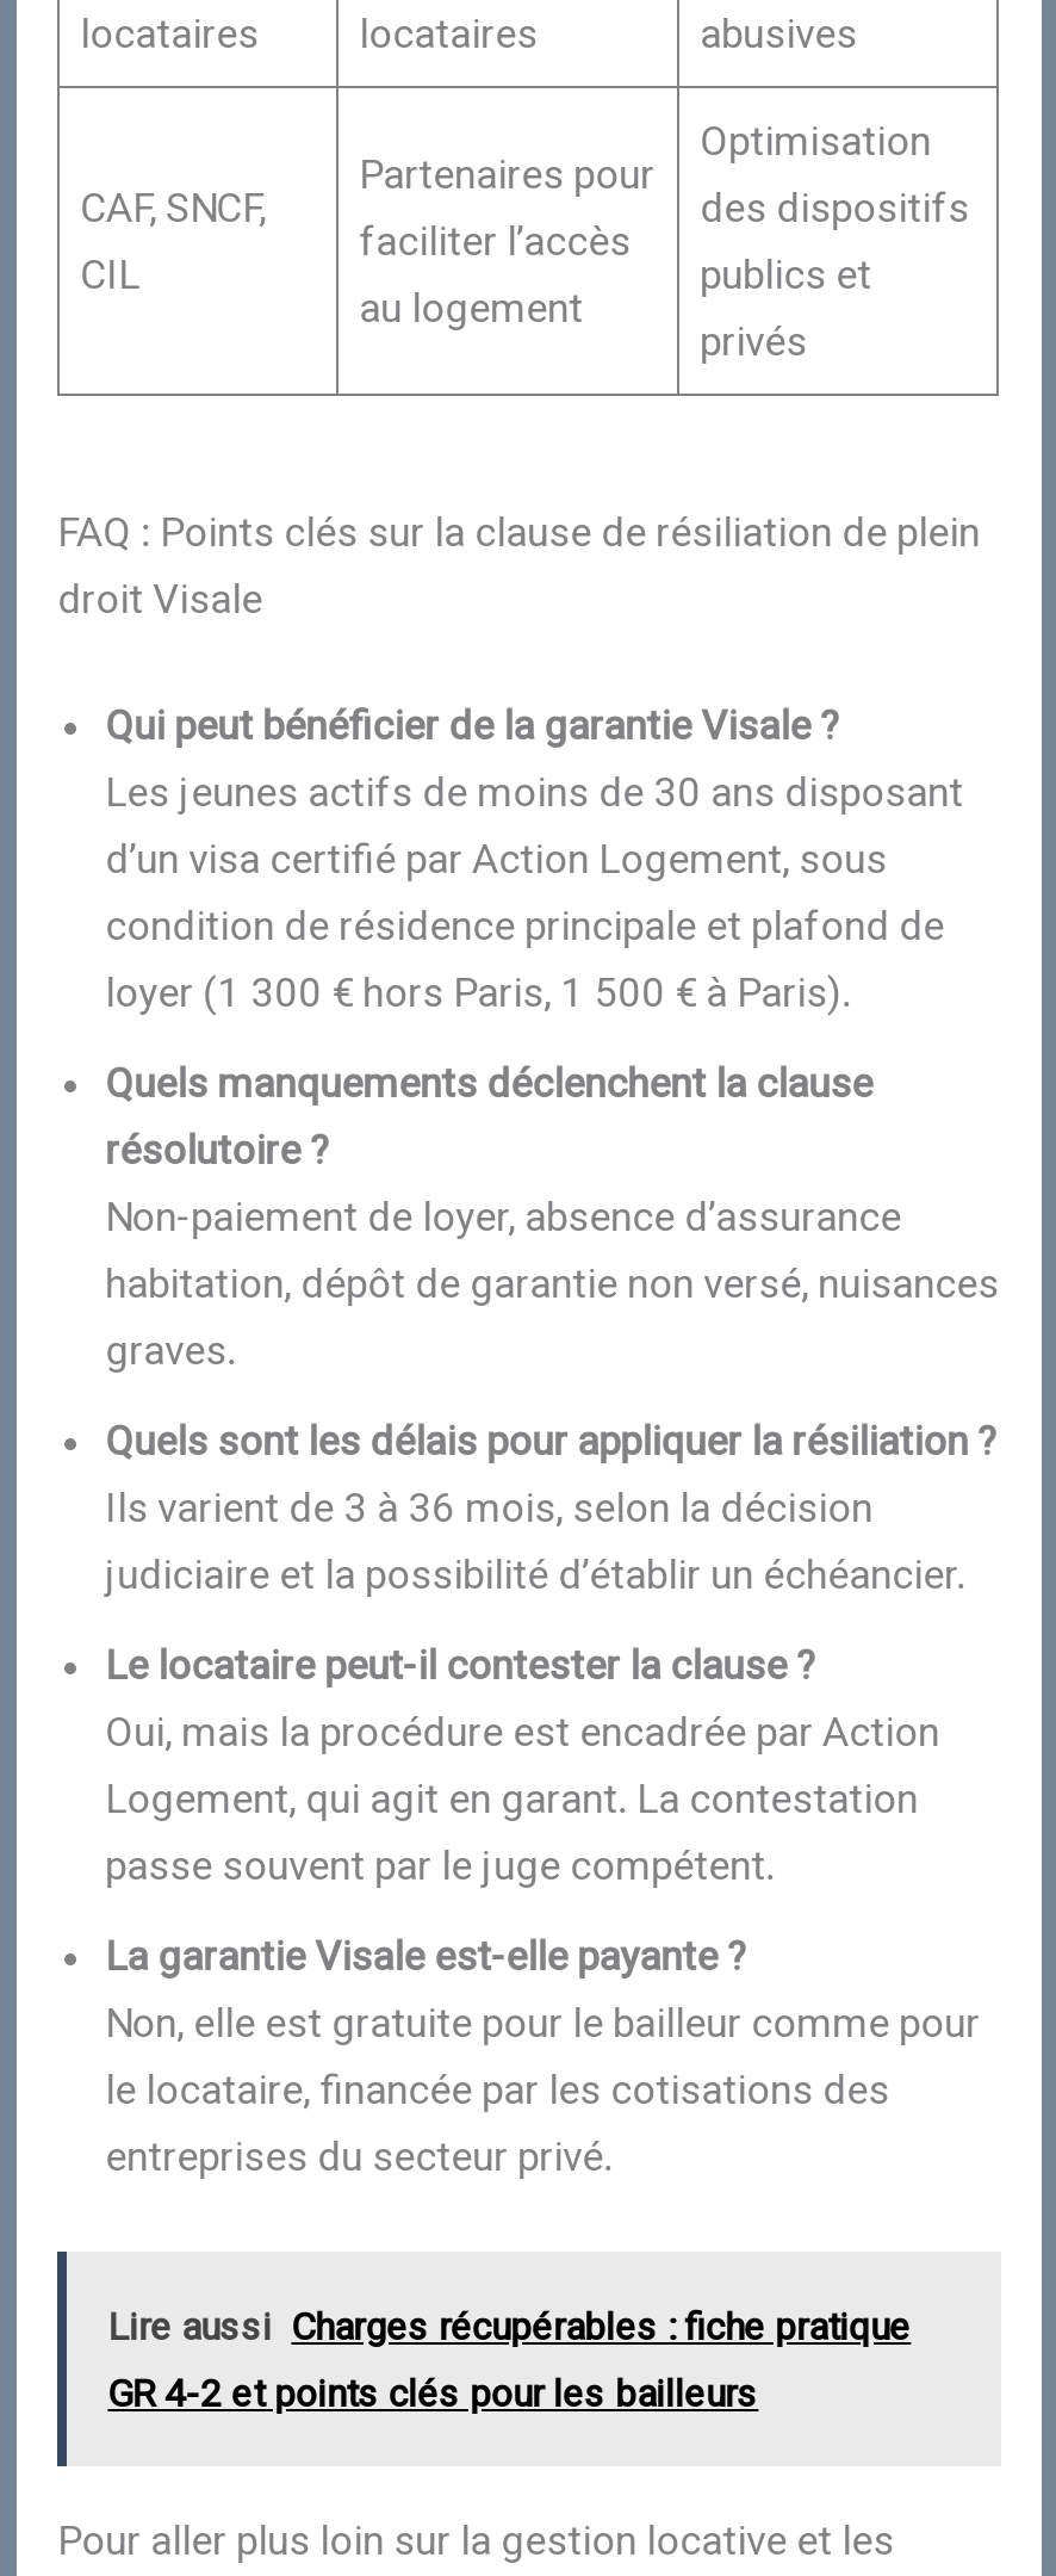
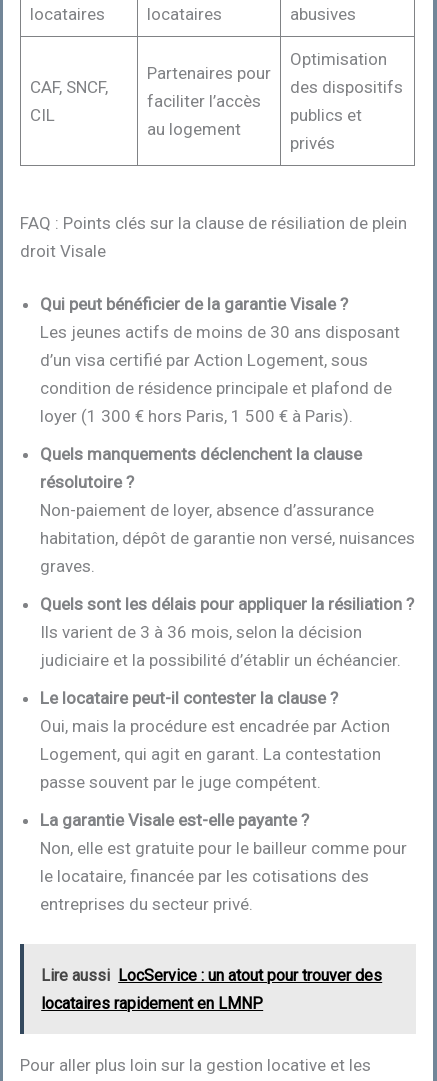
- Lire aussi Charges récupérables : fiche pratique
+ Lire aussi LocService : un atout pour trouver des

- GR 4-2 et points clés pour les bailleurs
+ locataires rapidement en LMNP
